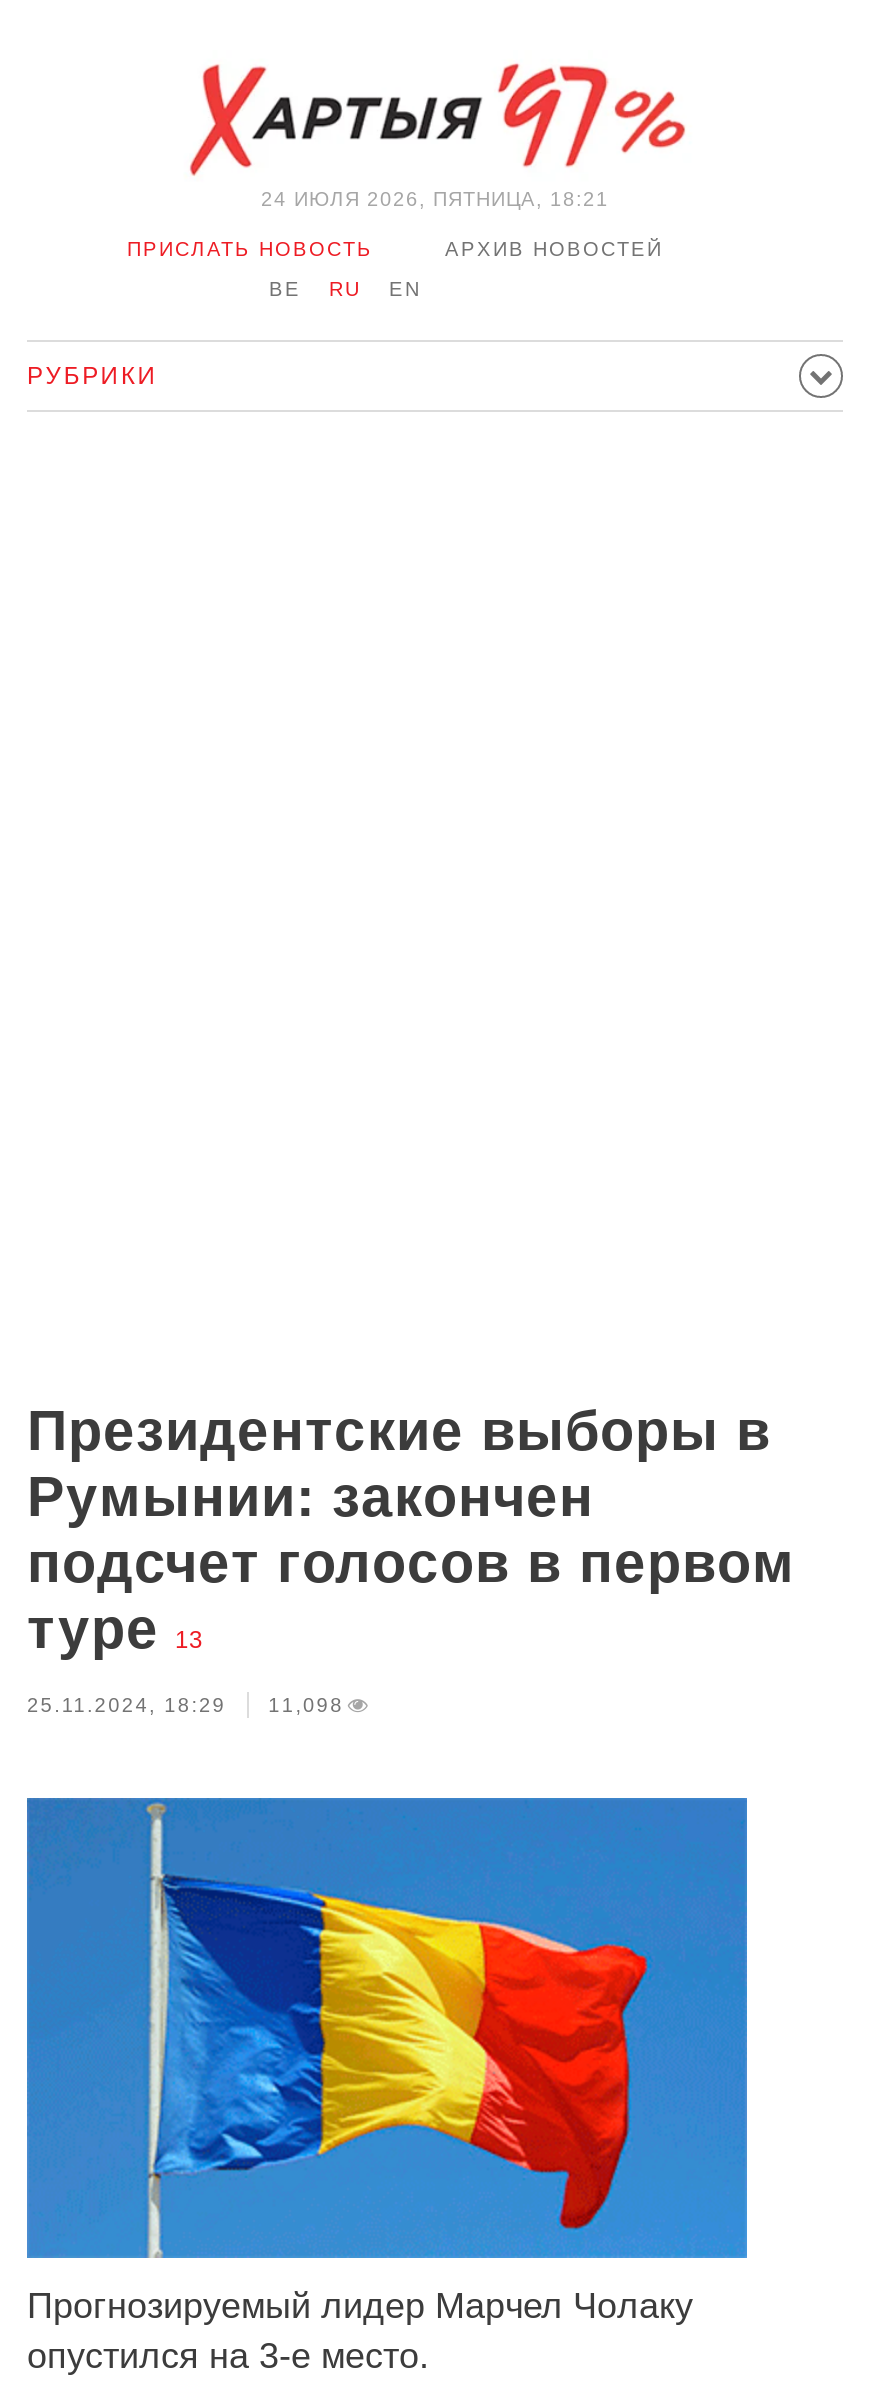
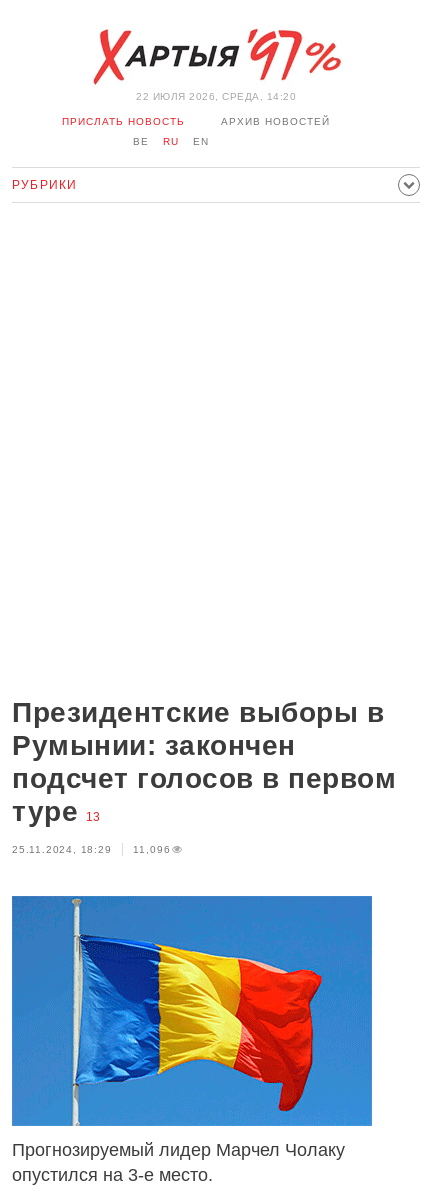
- 24 ИЮЛЯ 2026, ПЯТНИЦА, 18:21
+ 22 ИЮЛЯ 2026, СРЕДА, 14:20

- 25.11.2024, 18:29 11,098
+ 25.11.2024, 18:29 11,096
